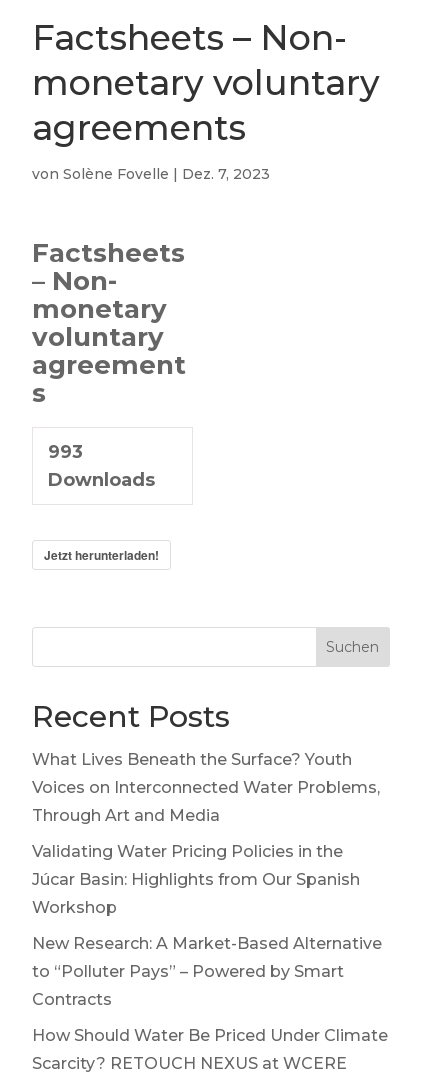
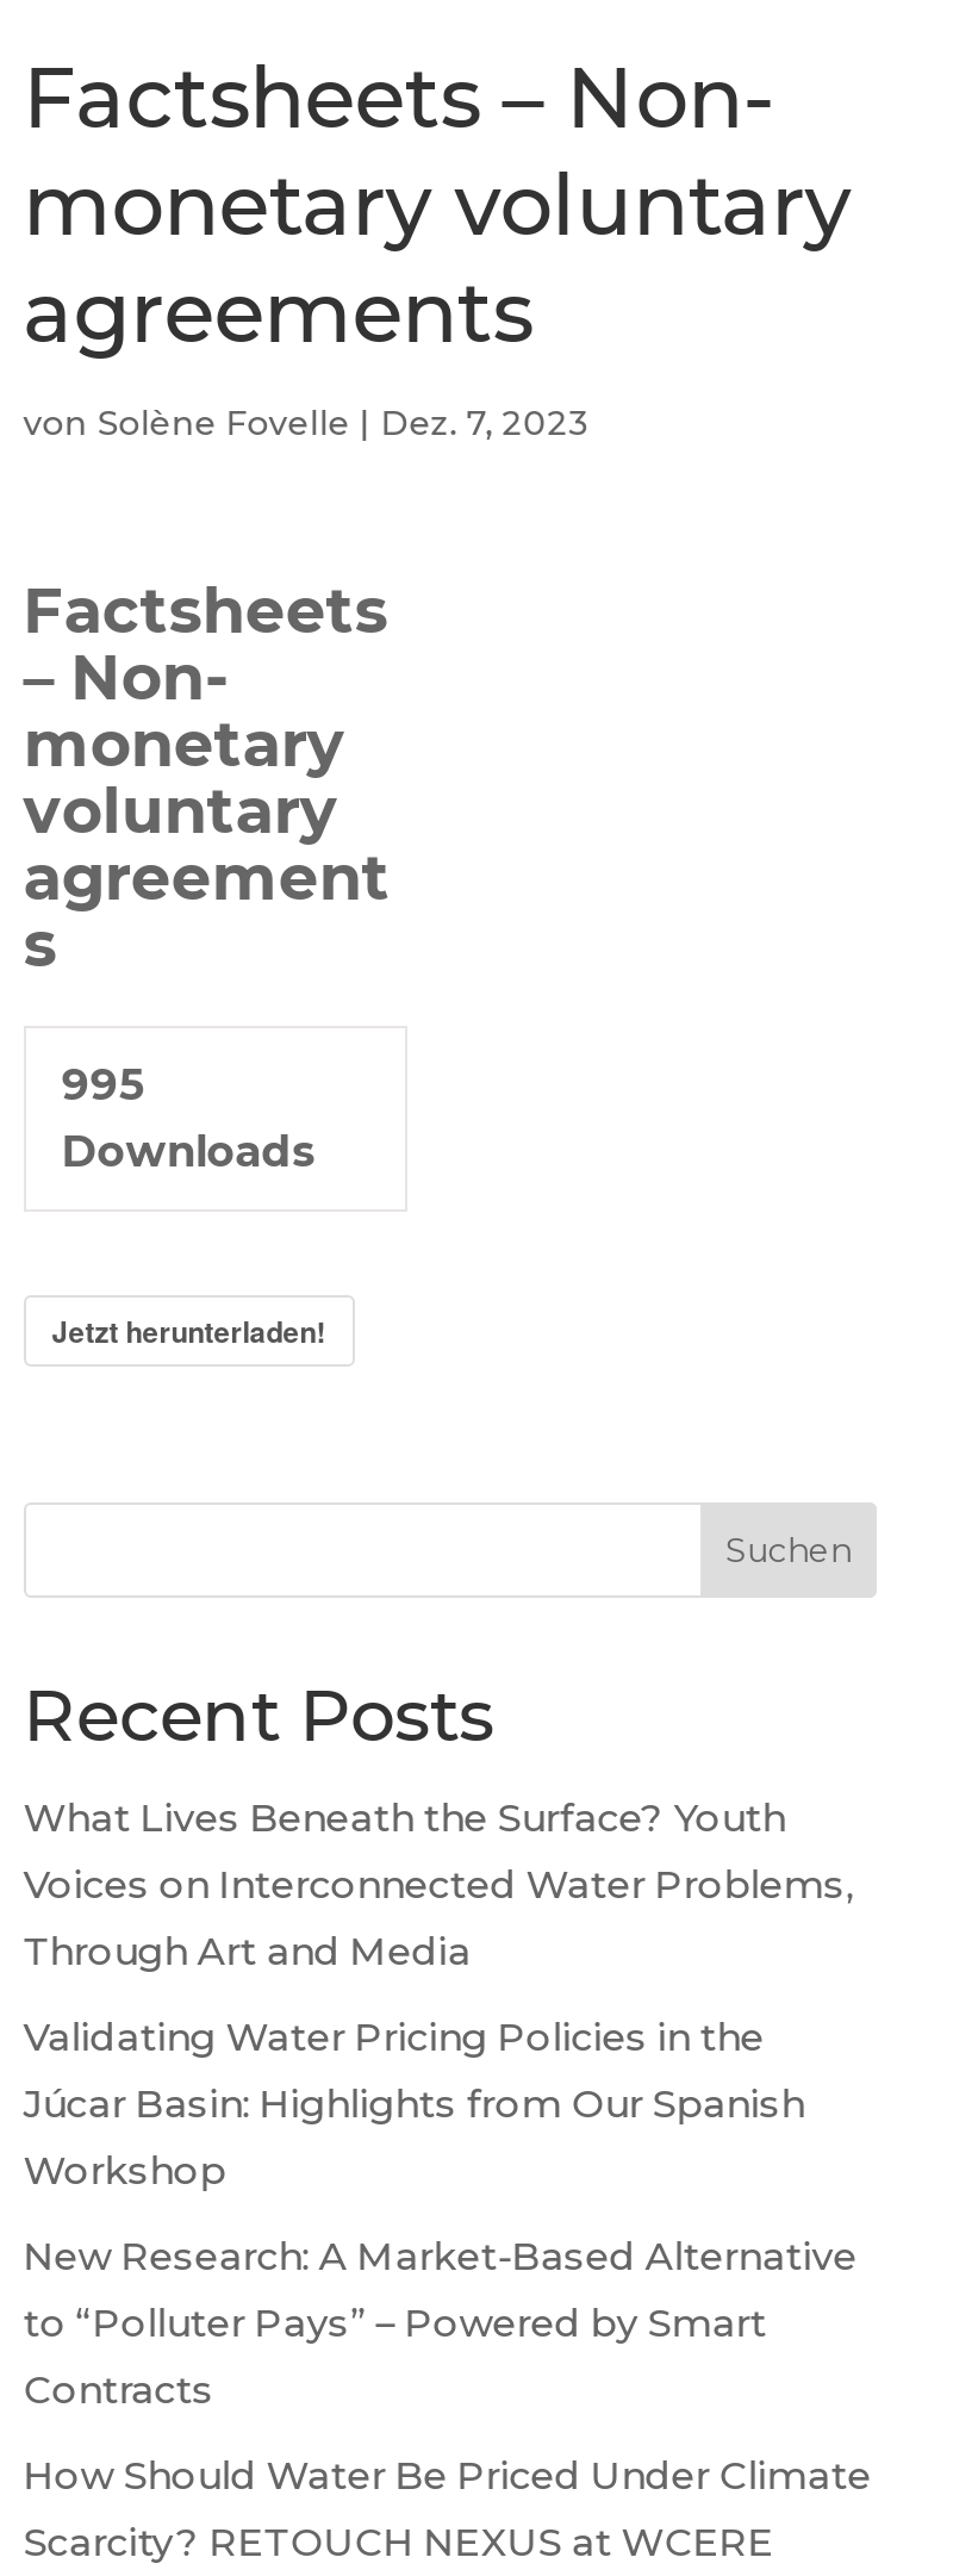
- 993
+ 995
